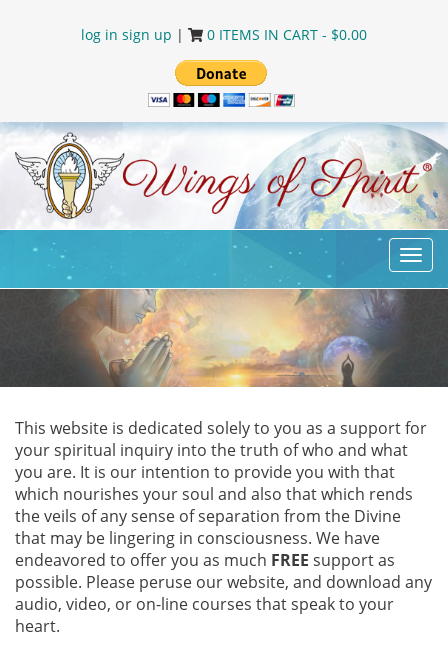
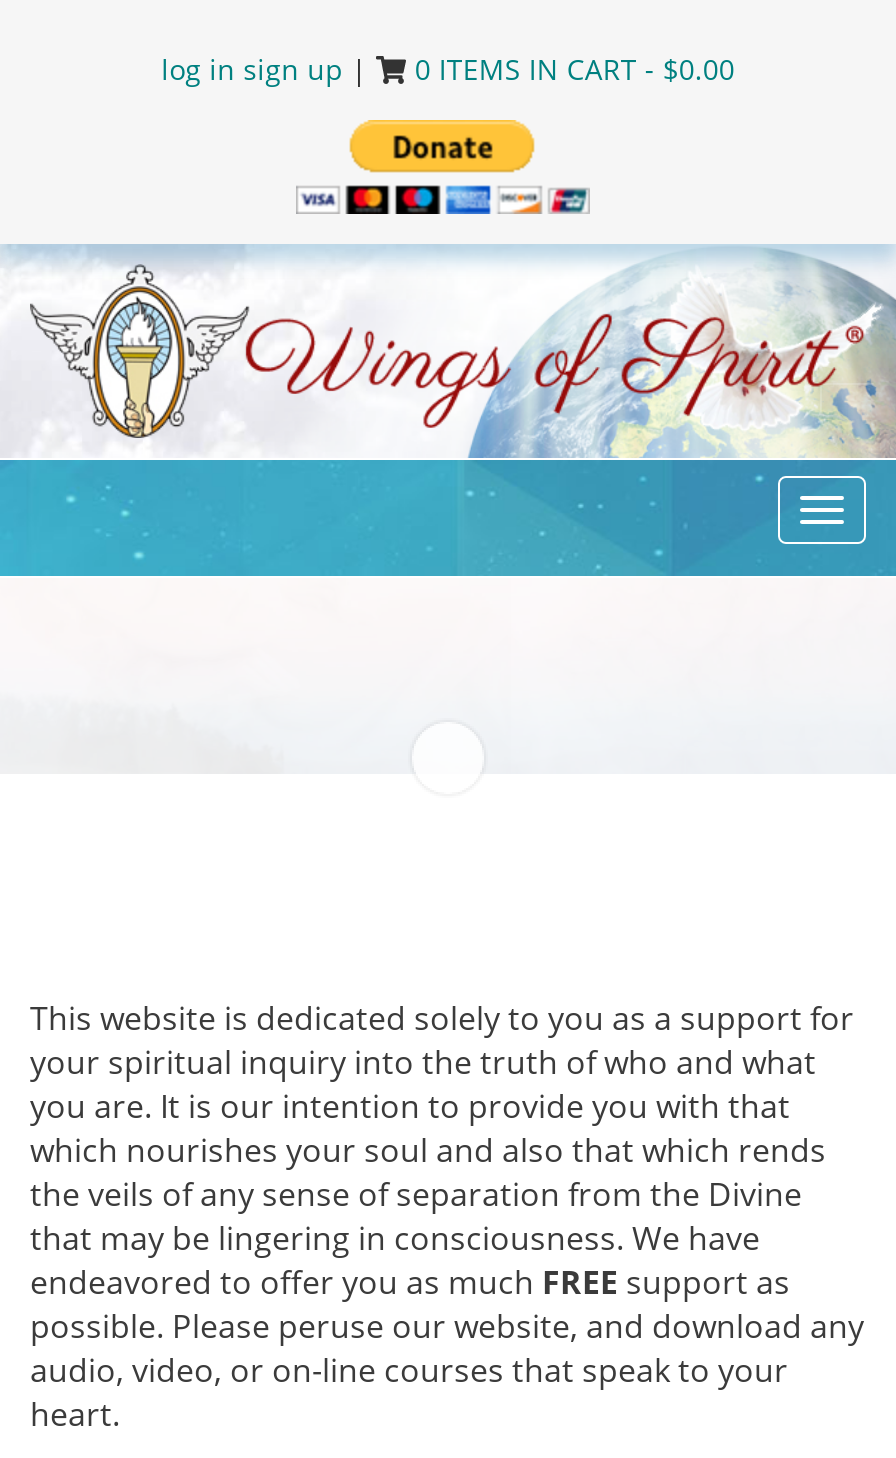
- [image]
